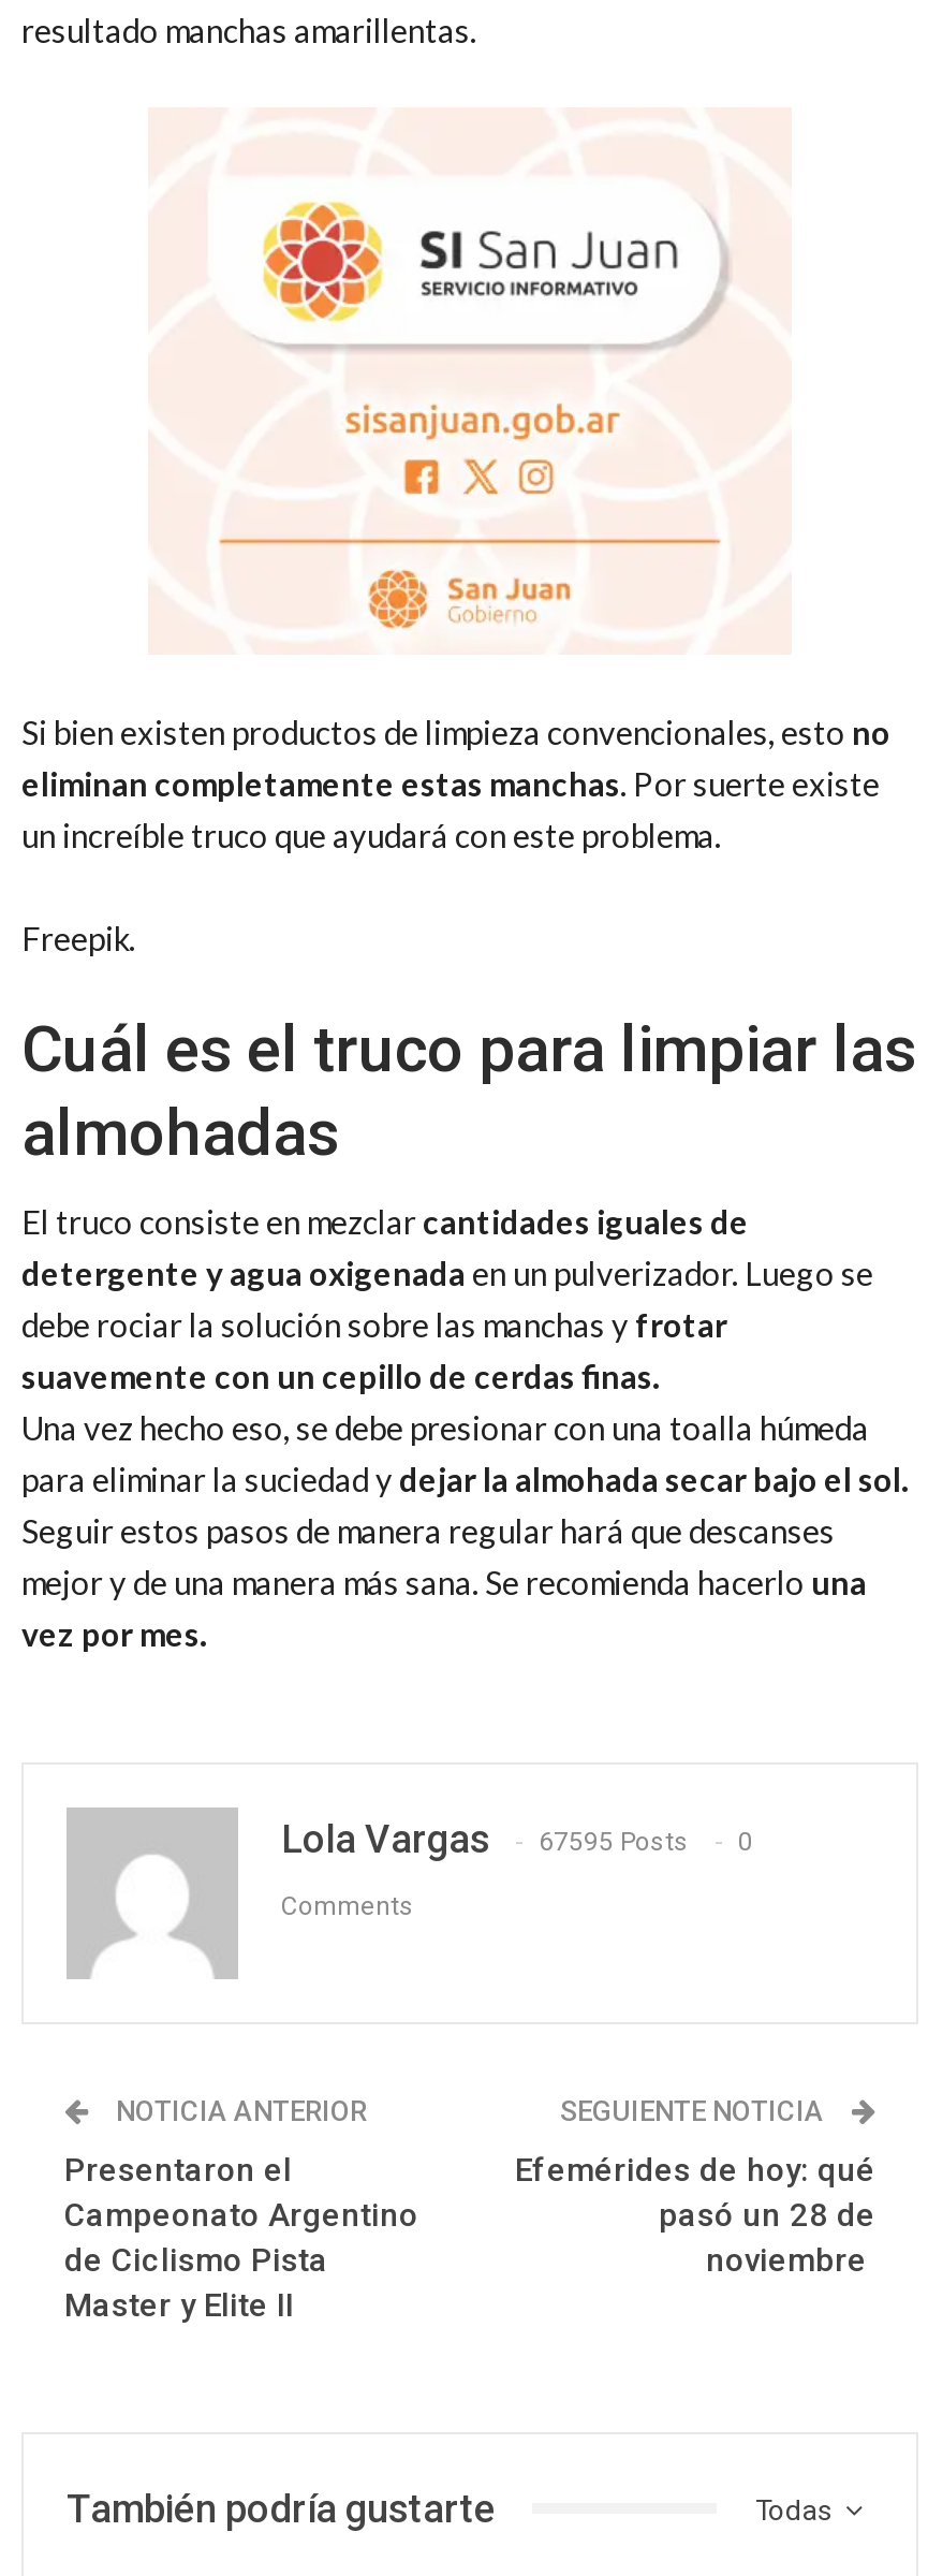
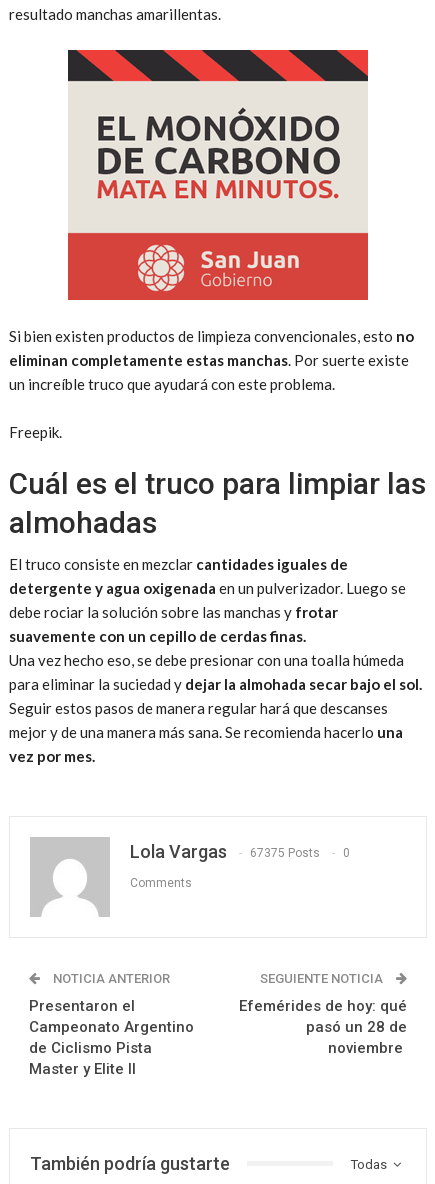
- [image]
+ [image]

- Lola Vargas 67595 Posts 0
+ Lola Vargas 67375 Posts 0
